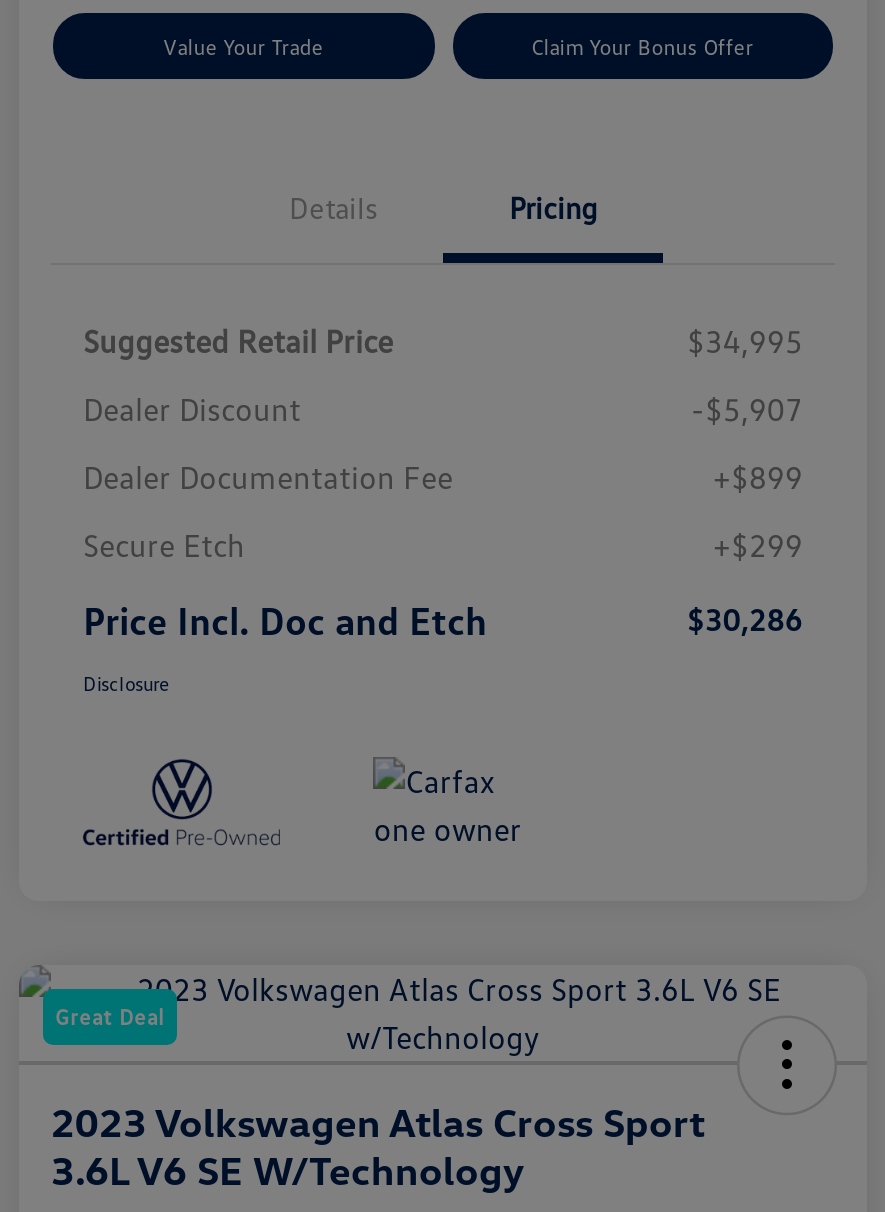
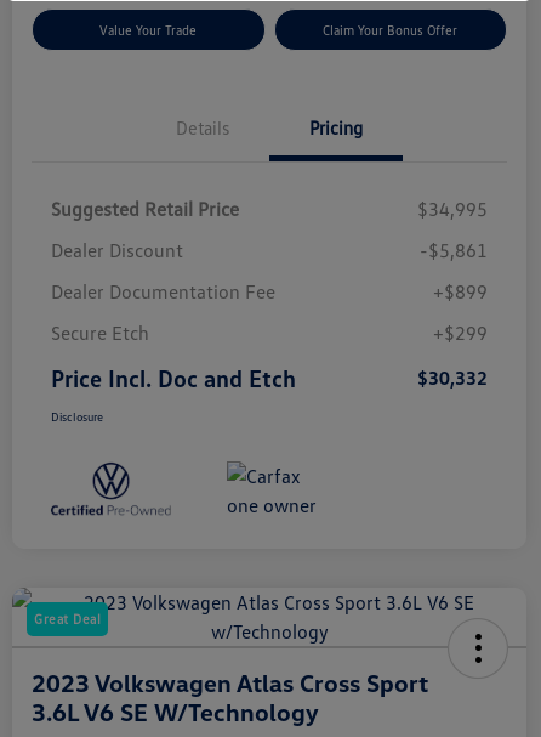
- -$5,907
+ -$5,861

- $30,286
+ $30,332
